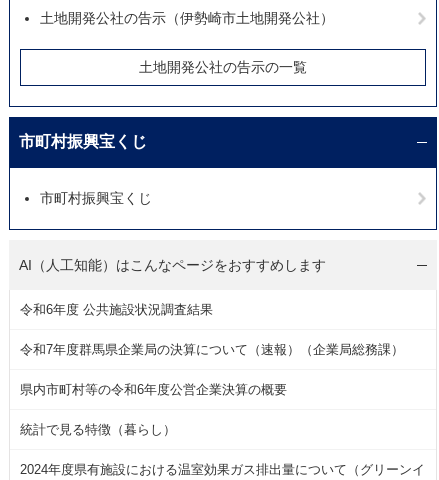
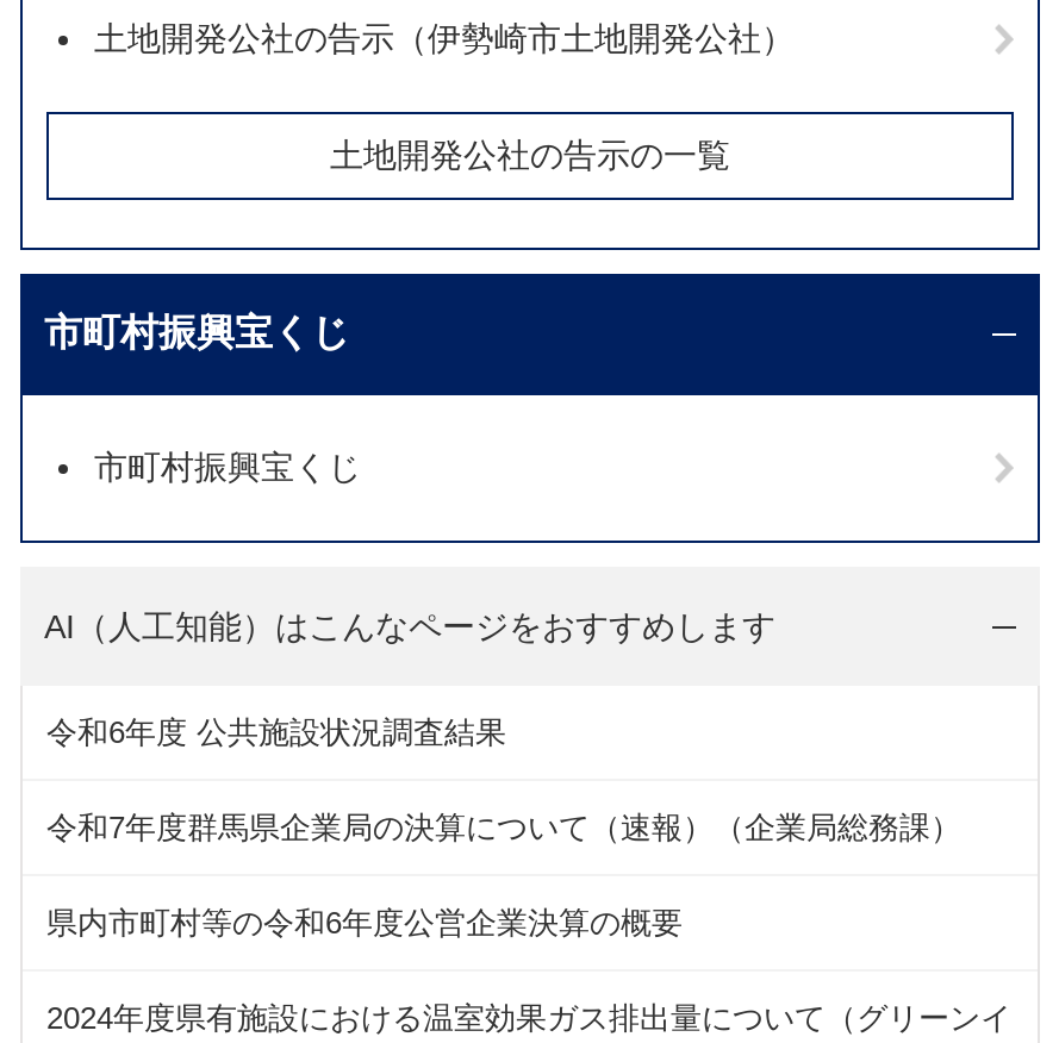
- 統計で見る特徴（暮らし）
